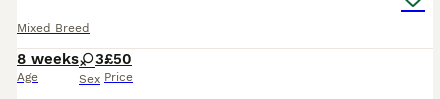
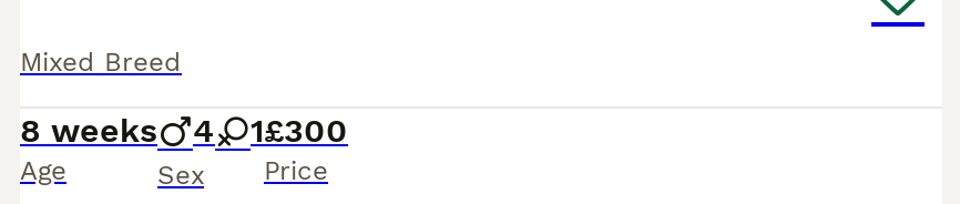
- 3
+ 4
+ 1

- £50
+ £300
